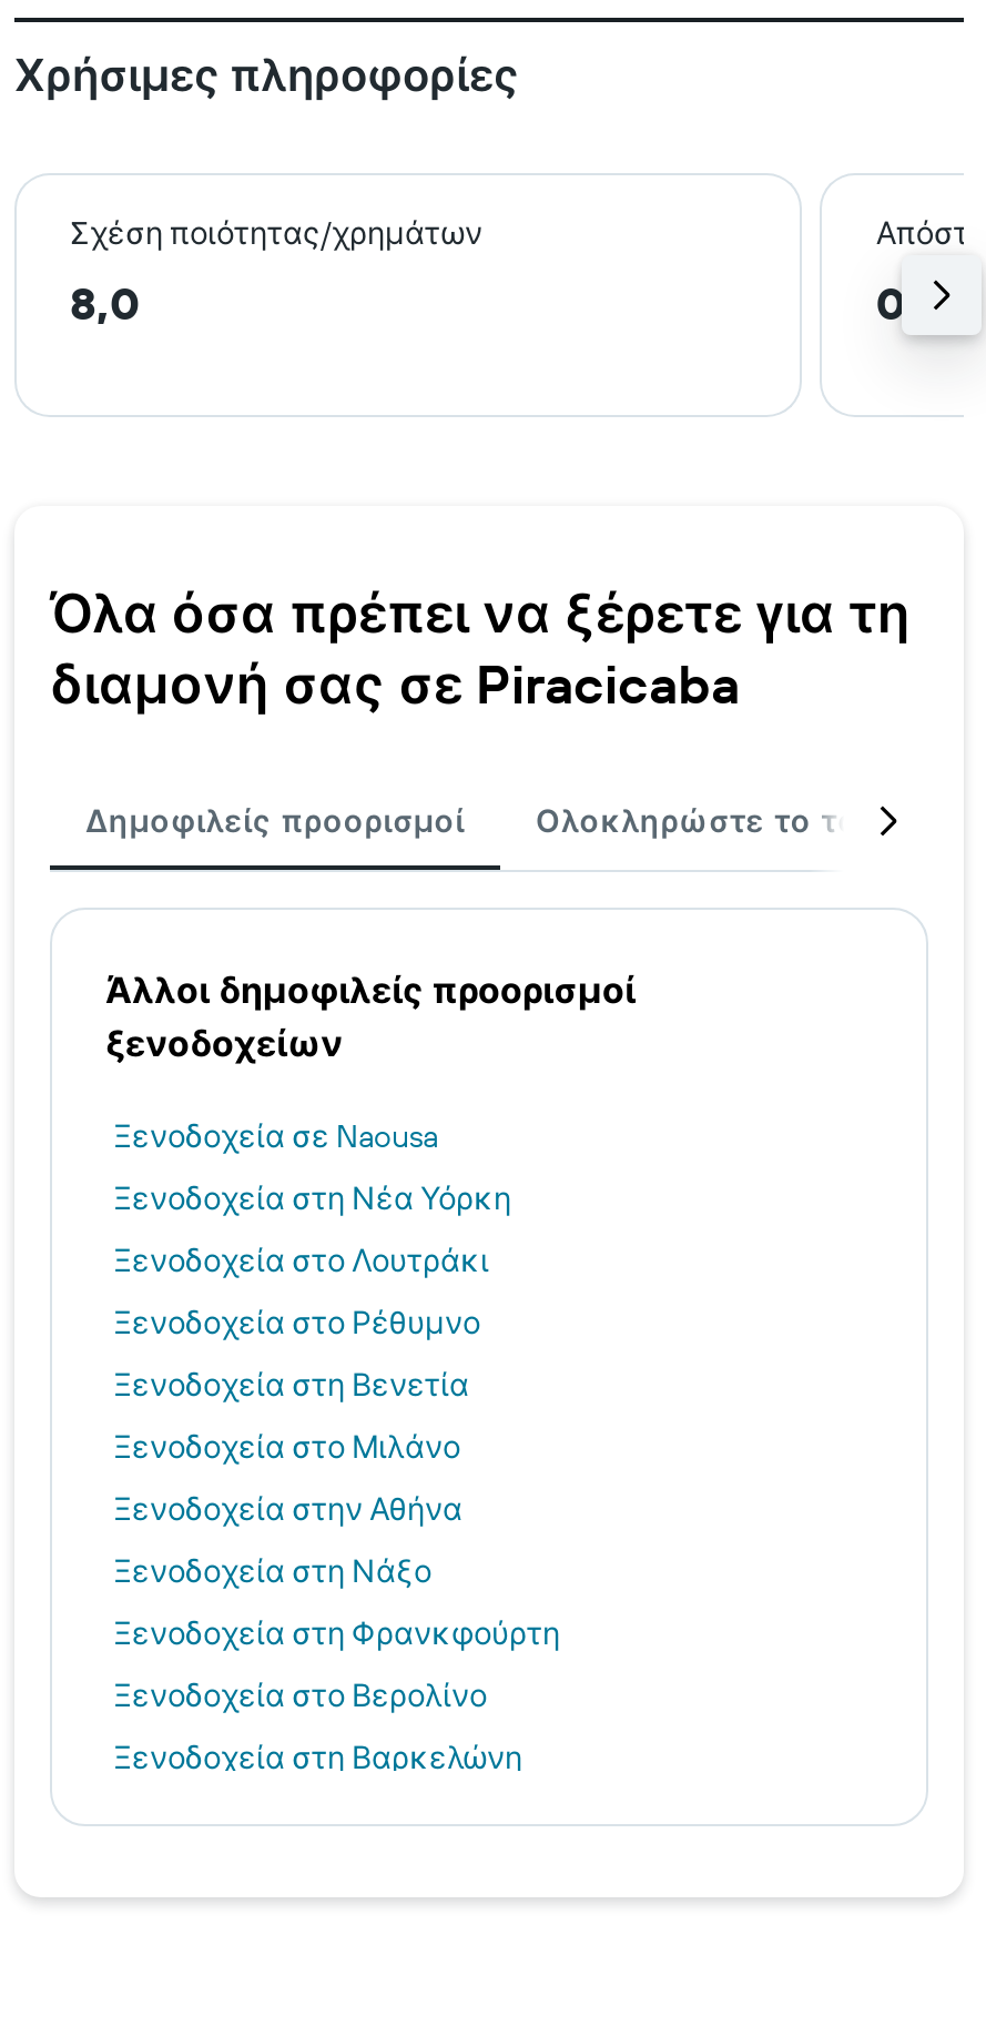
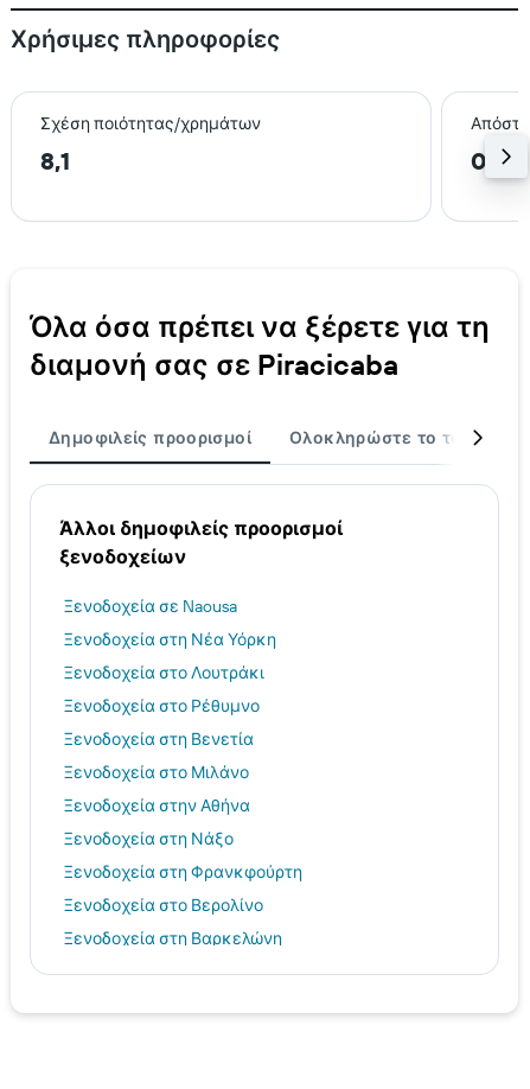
- 8,0
+ 8,1
